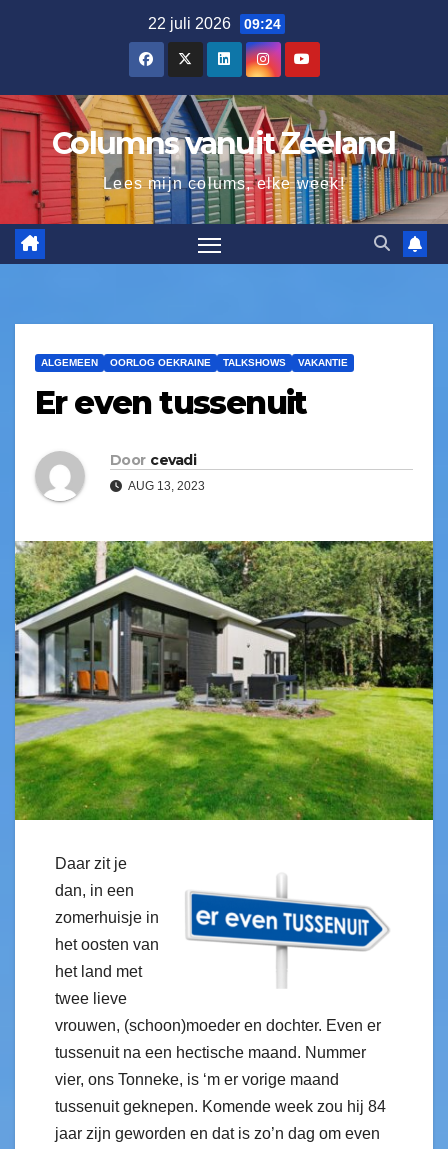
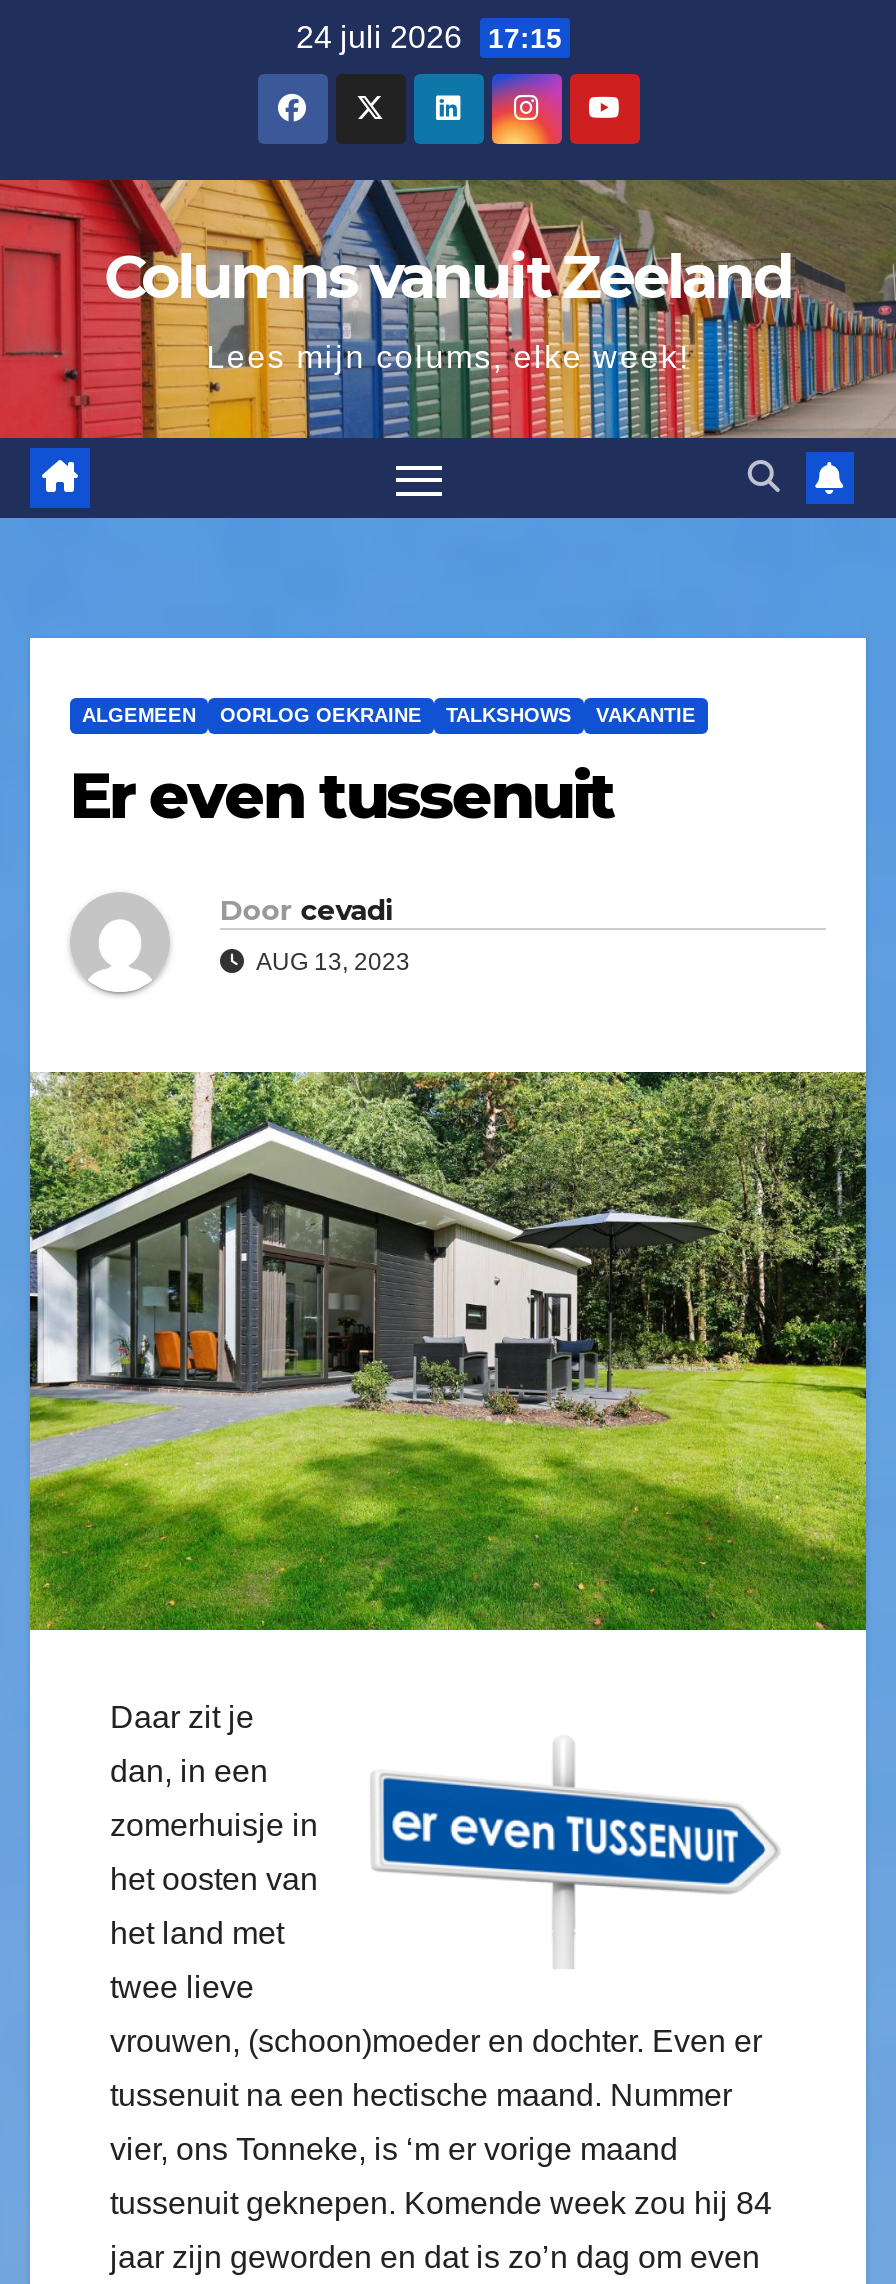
- 22 juli 2026 09:24
+ 24 juli 2026 17:15
